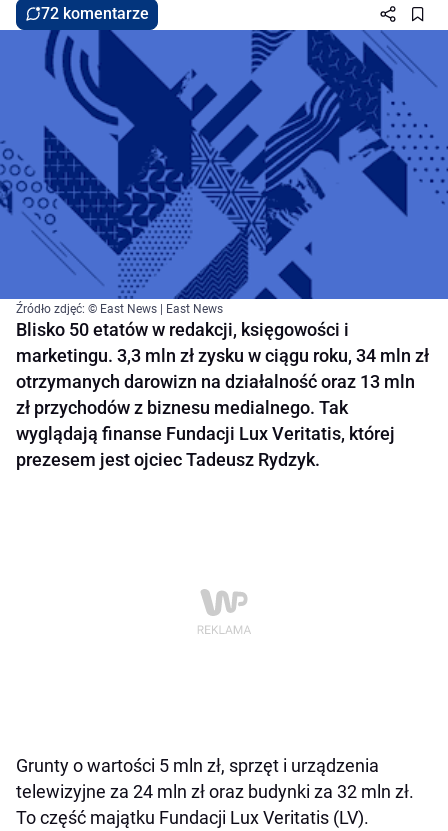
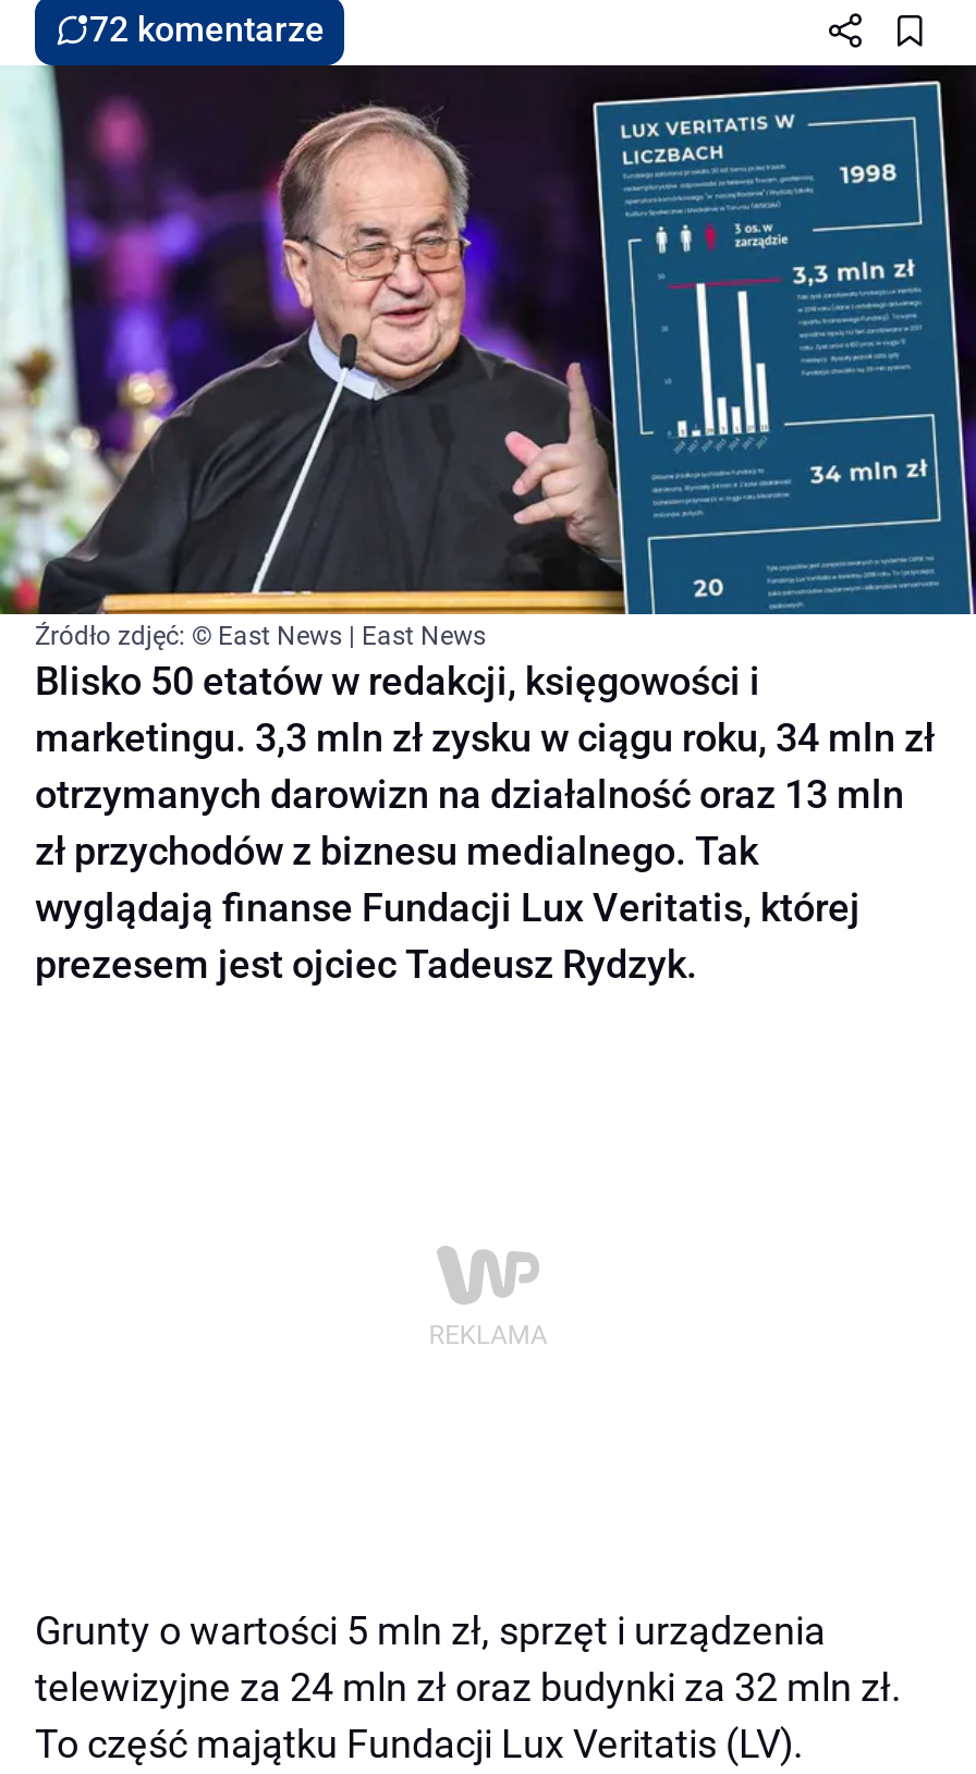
- [image]
+ [image]
